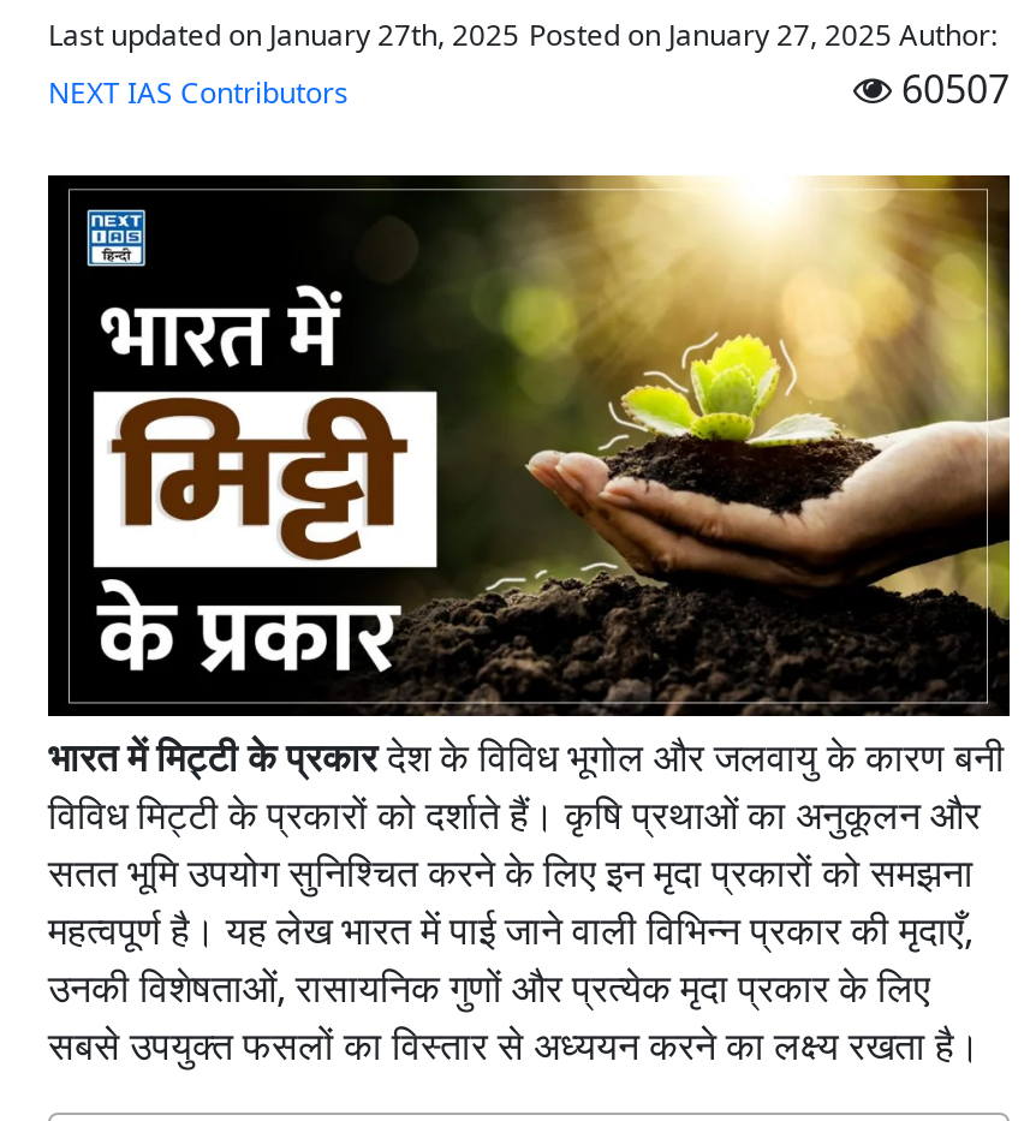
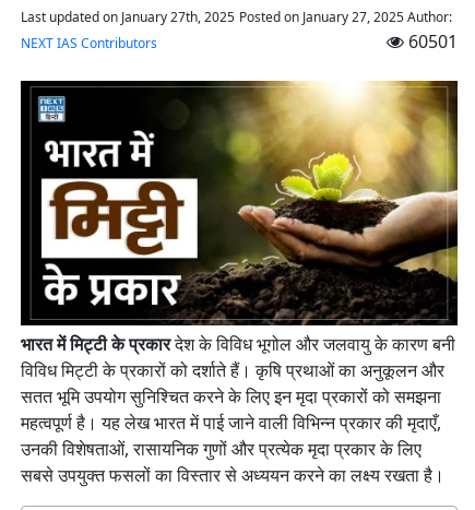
- 60507
+ 60501
